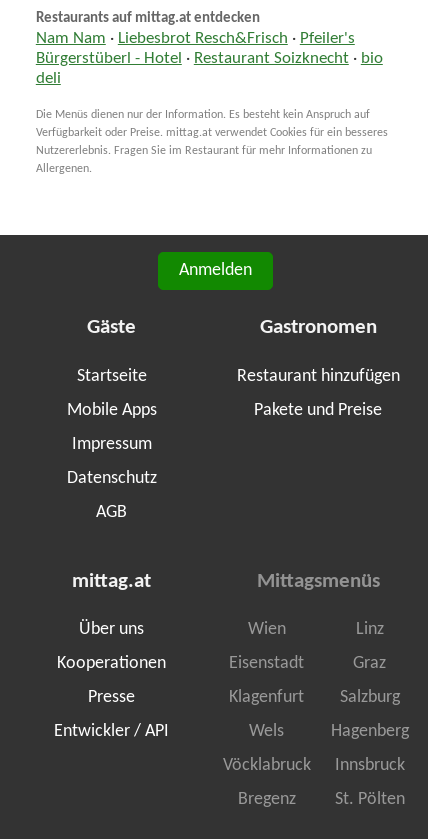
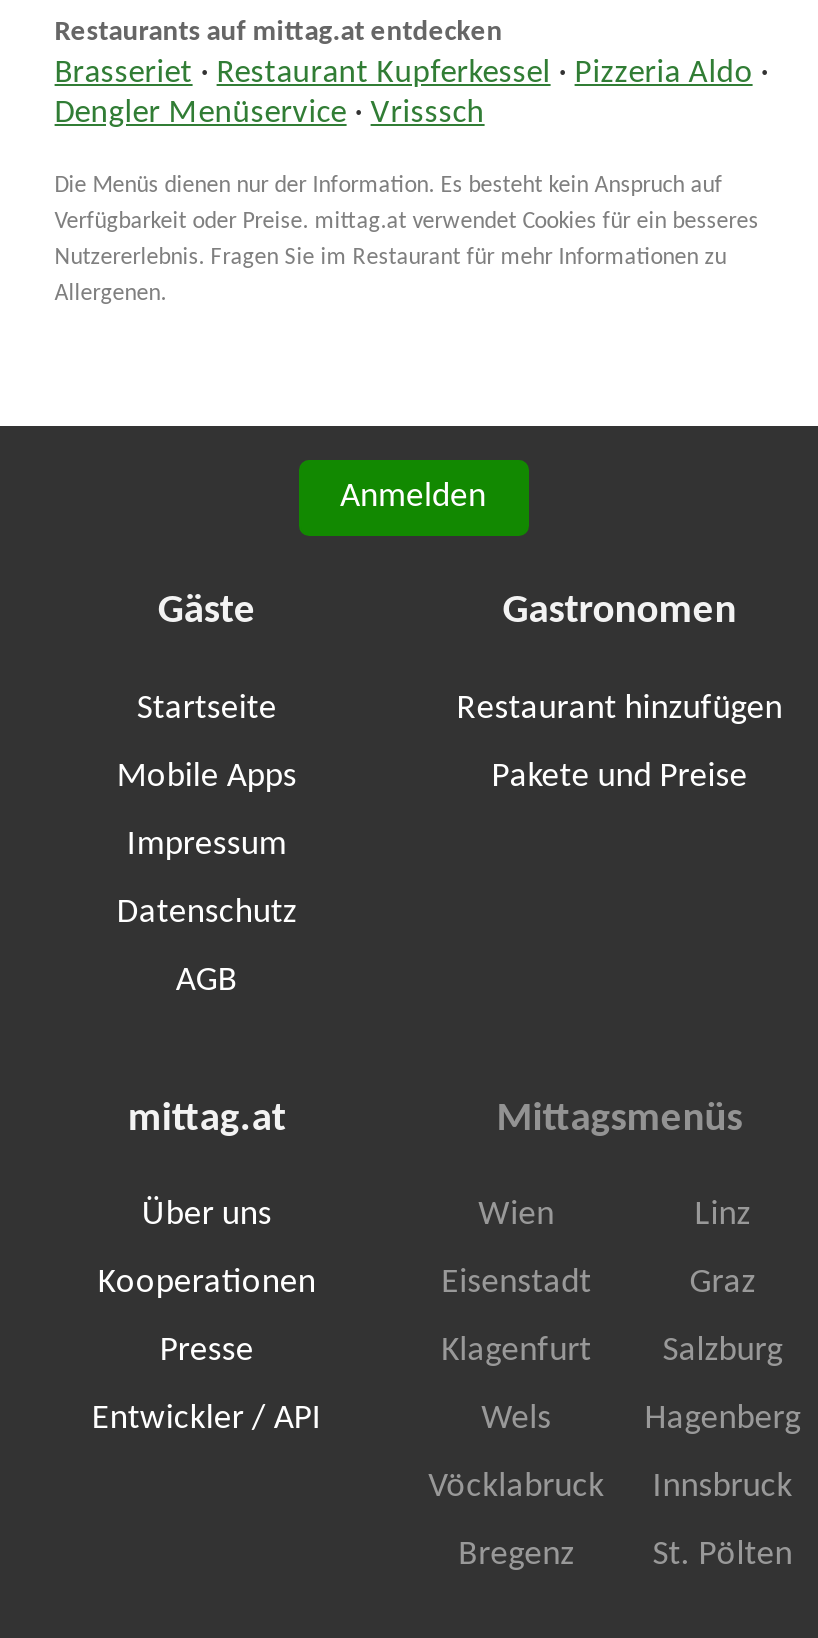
- Nam Nam · Liebesbrot Resch&Frisch · Pfeiler's
- Bürgerstüberl - Hotel · Restaurant Soizknecht · bio
- deli
+ Brasseriet · Restaurant Kupferkessel · Pizzeria Aldo ·
+ Dengler Menüservice · Vrisssch
